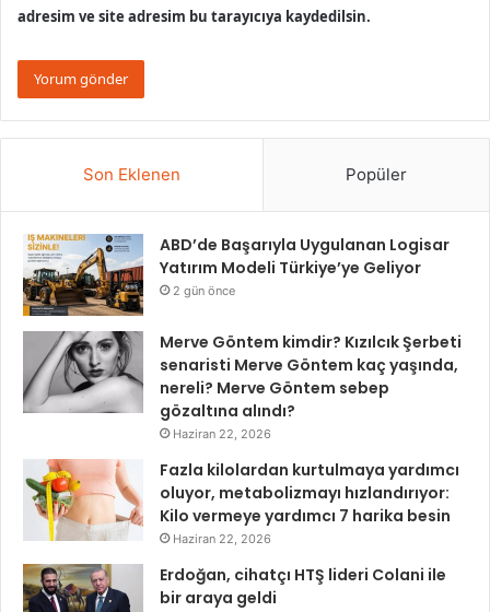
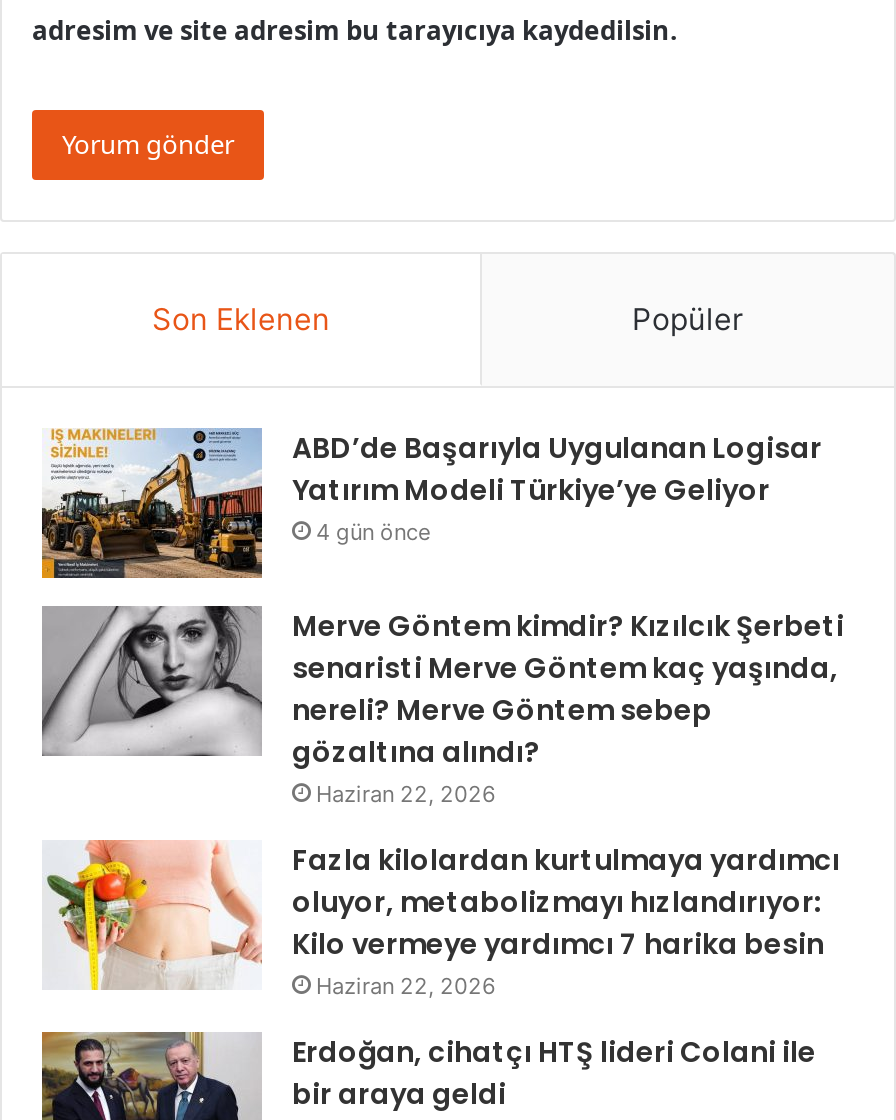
- 2 gün önce
+ 4 gün önce
